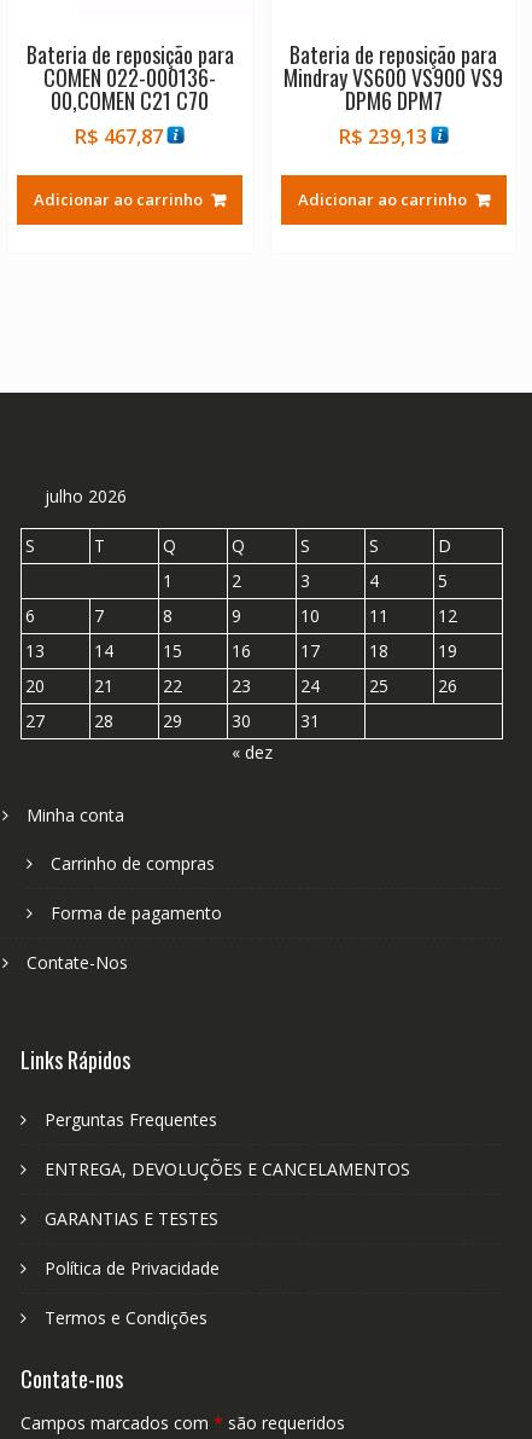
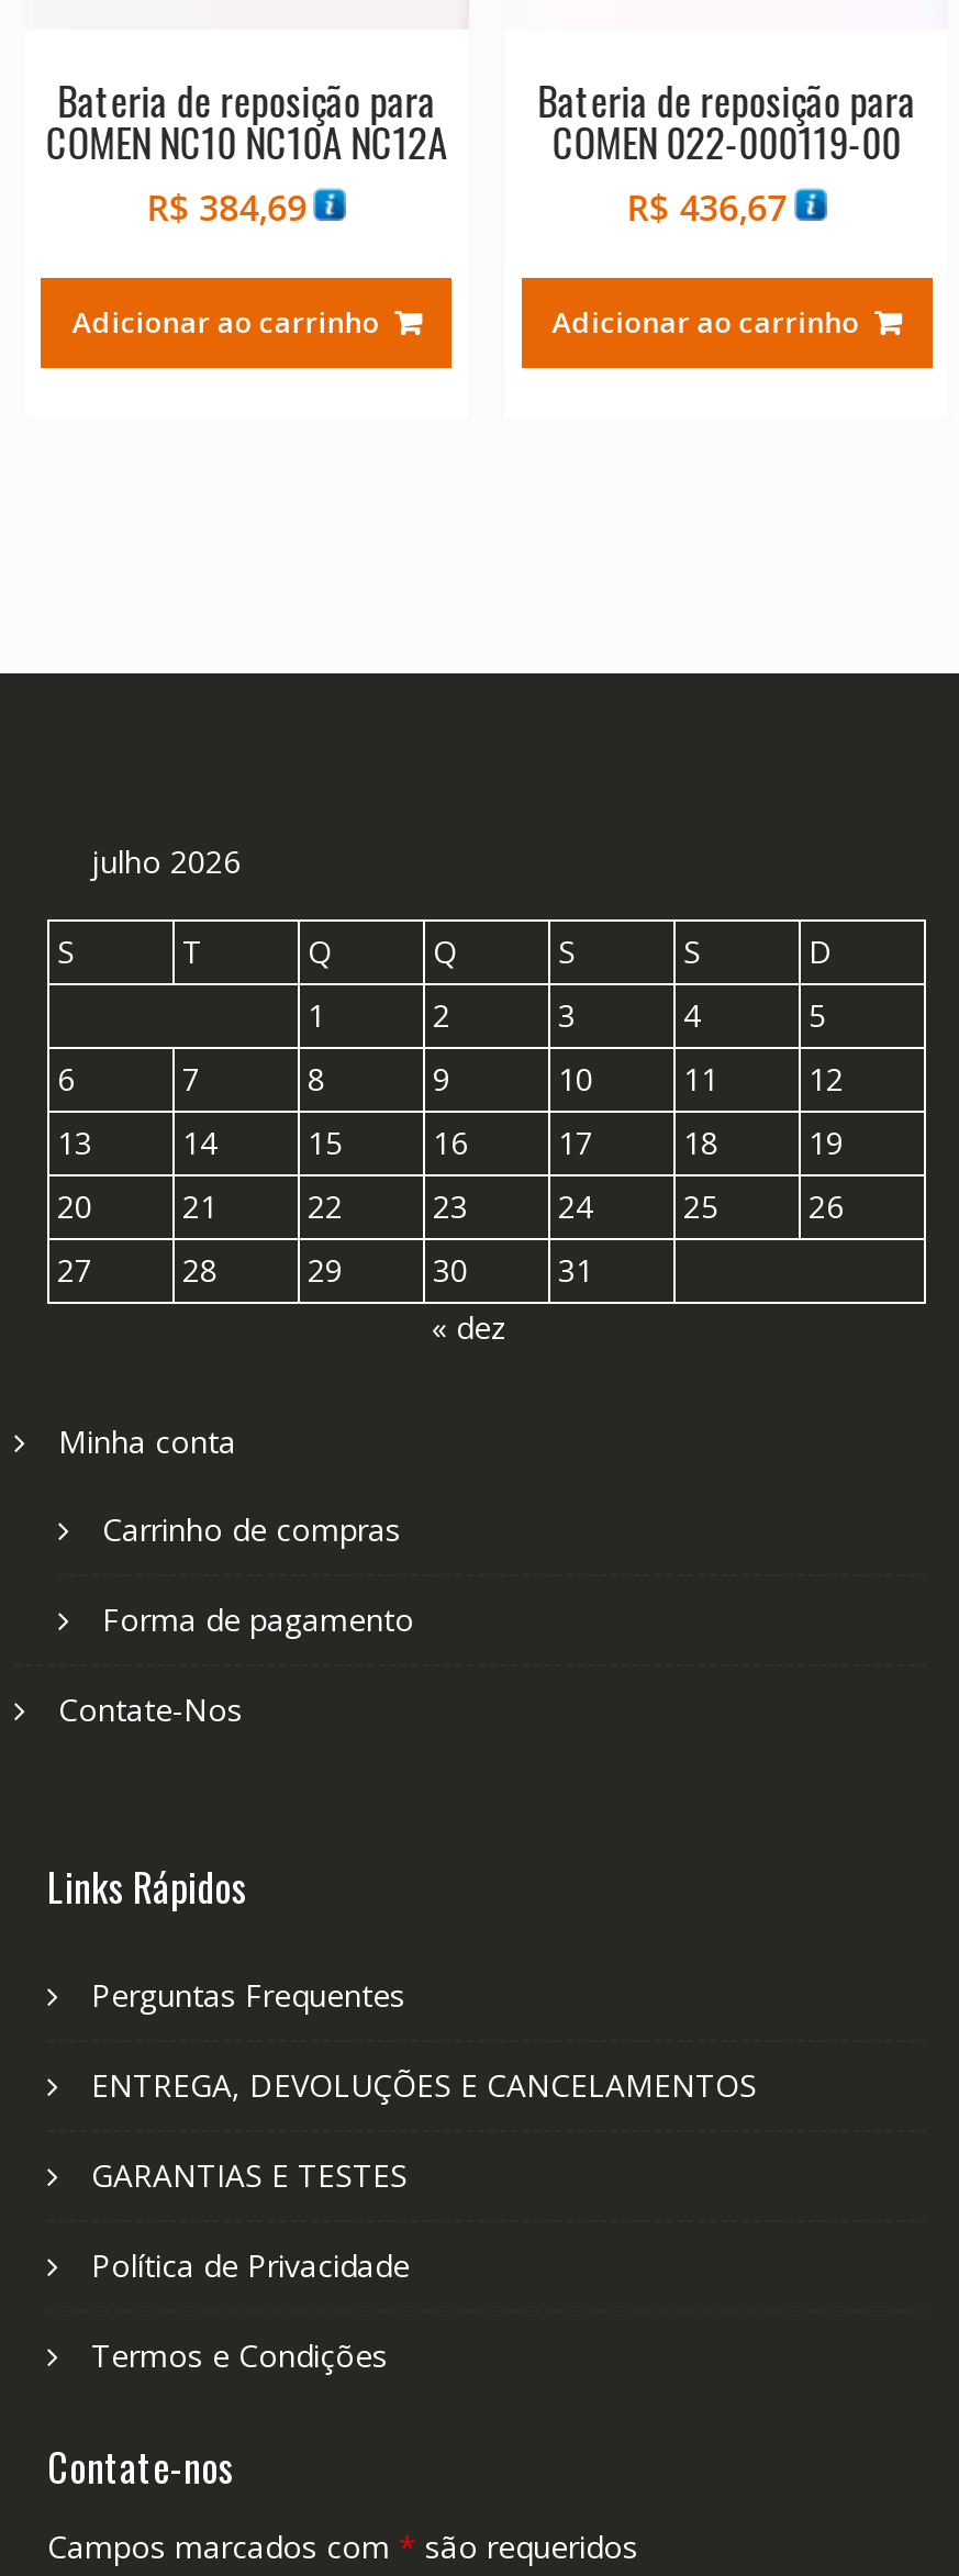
- COMEN 022-000136-
- 00,COMEN C21 C70
- R$467,87
+ COMEN NC10 NC10A NC12A
+ R$384,69

- Mindray VS600 VS900 VS9
- DPM6 DPM7
- R$239,13
+ COMEN 022-000119-00
+ R$436,67
